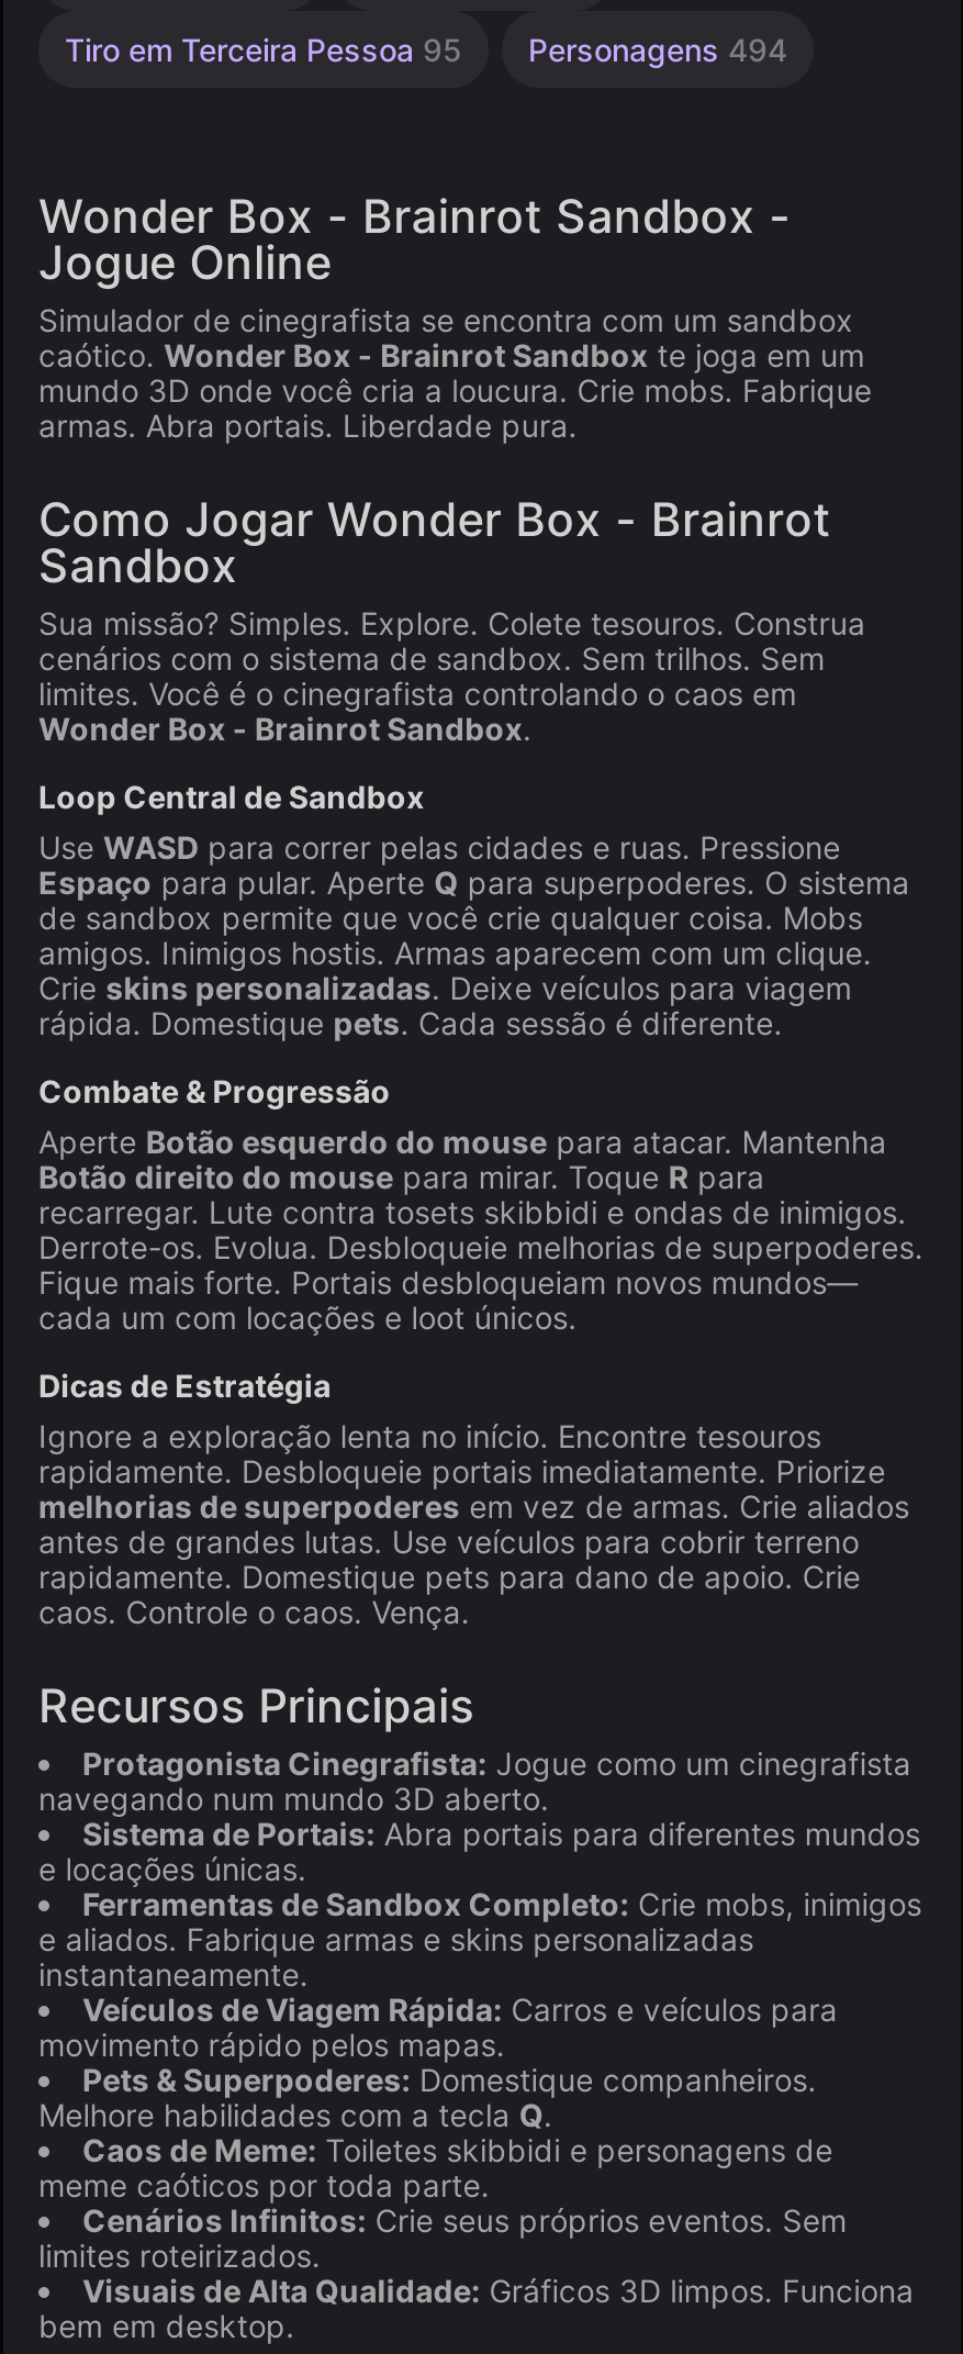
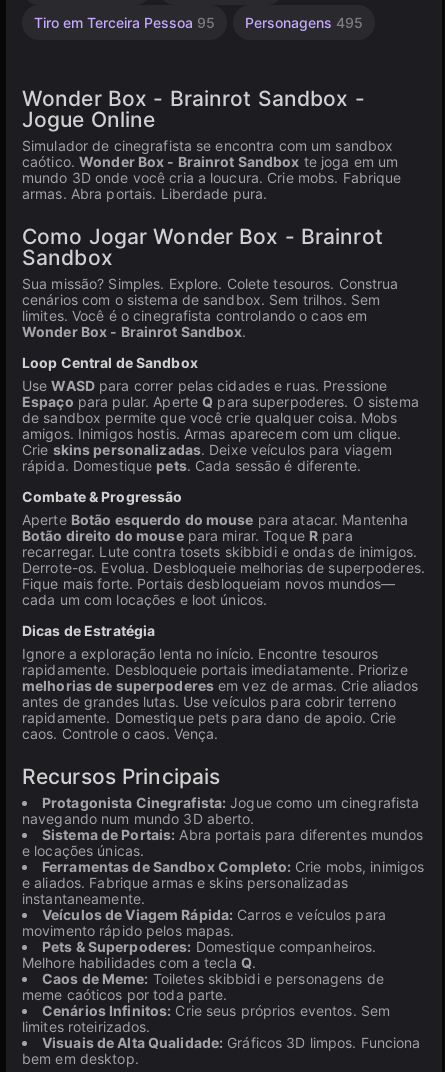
- Tiro em Terceira Pessoa 95 Personagens 494
+ Tiro em Terceira Pessoa 95 Personagens 495
